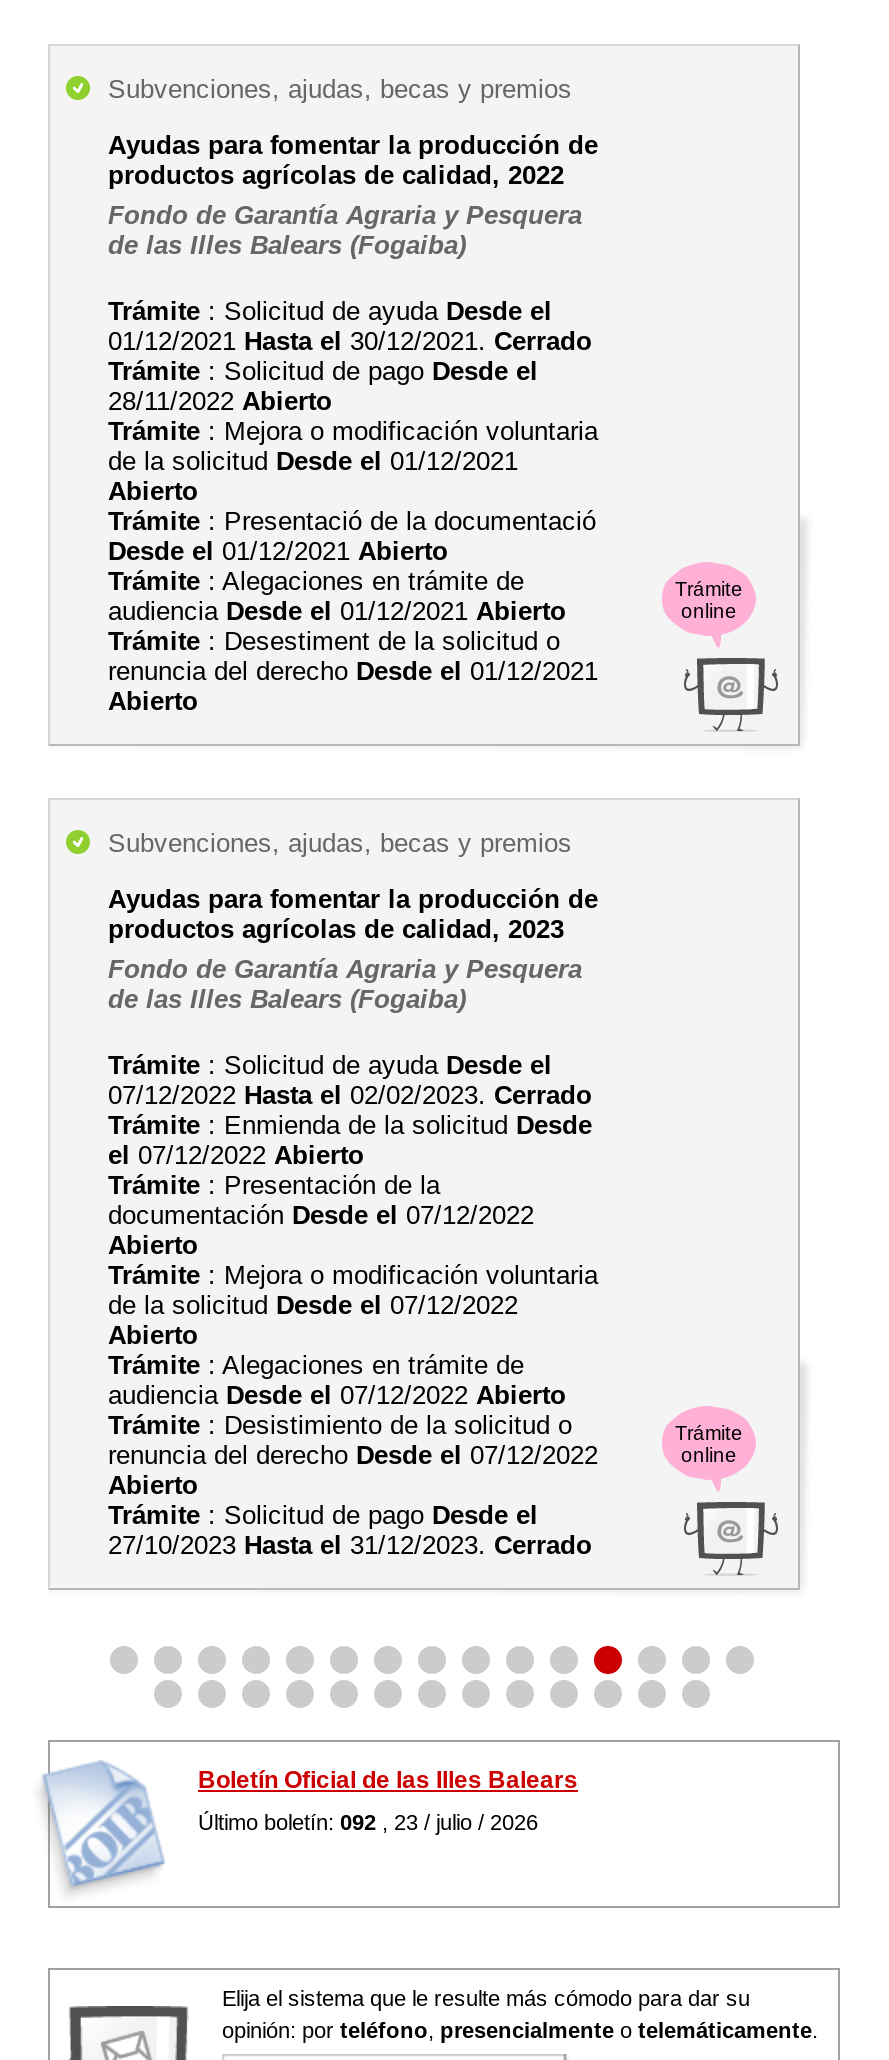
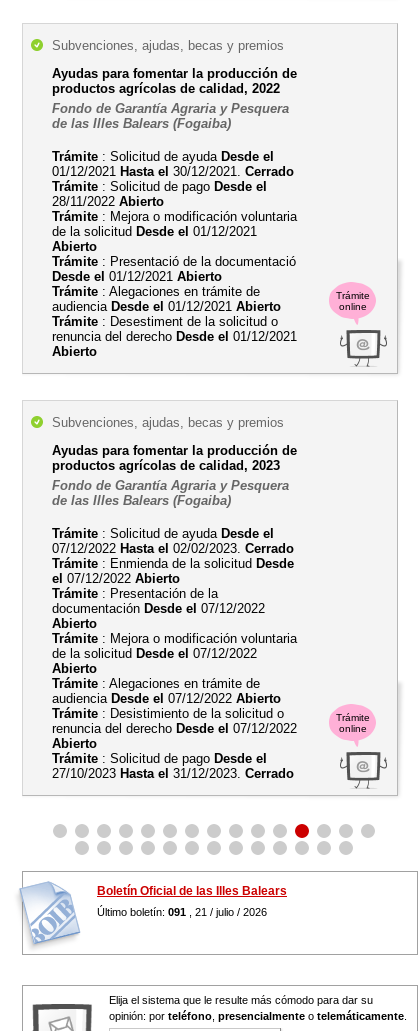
- Último boletín: 092, 23 / julio / 2026
+ Último boletín: 091, 21 / julio / 2026
